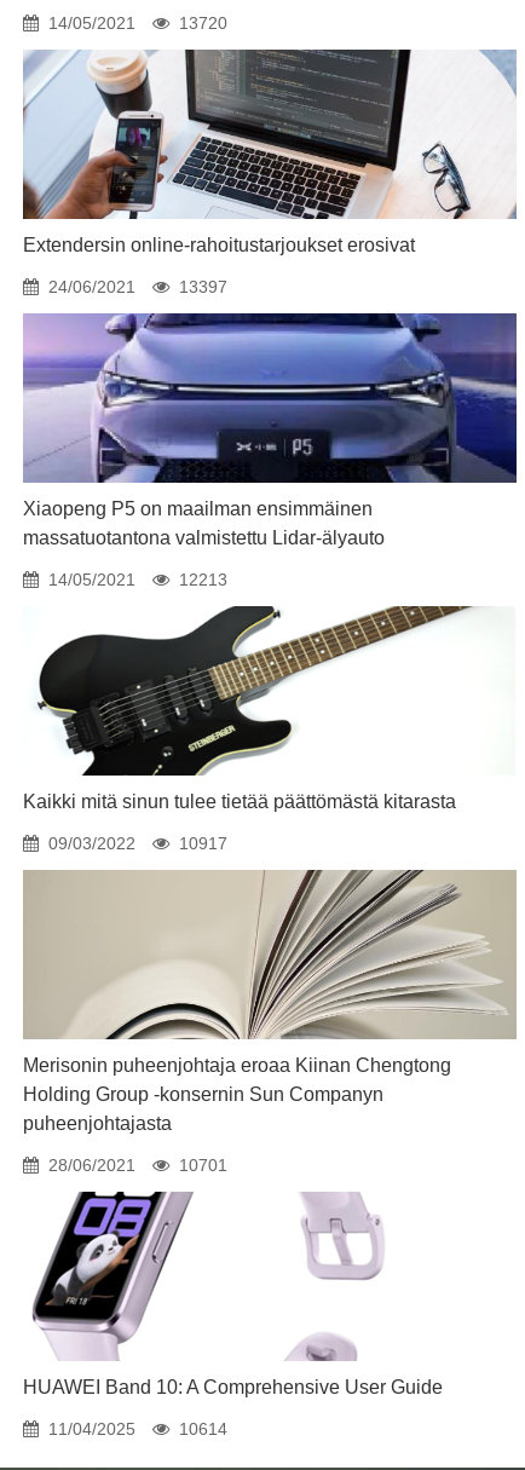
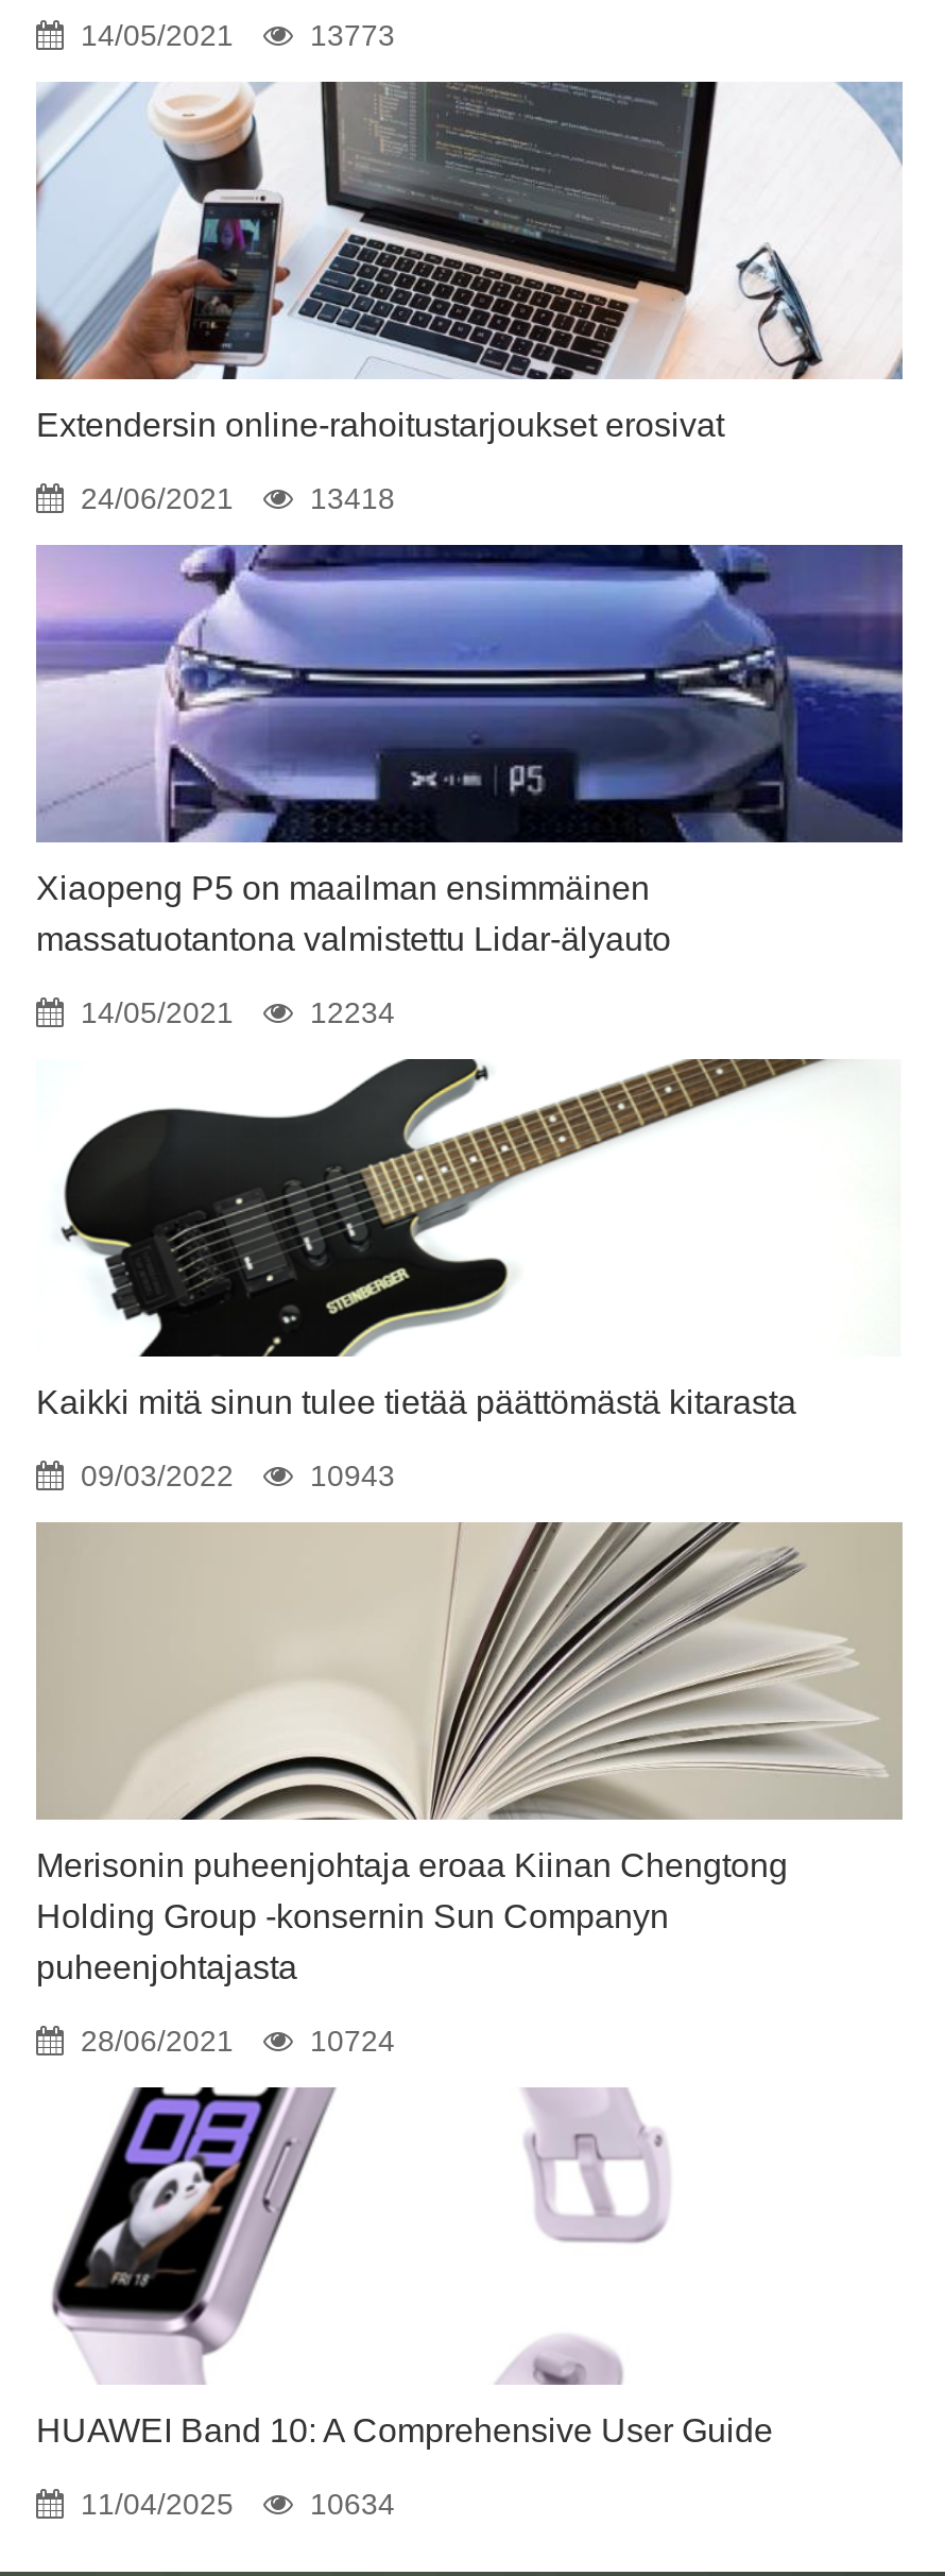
- 13720
+ 13773

- 13397
+ 13418

- 12213
+ 12234

- 10917
+ 10943

- 10701
+ 10724

- 10614
+ 10634
